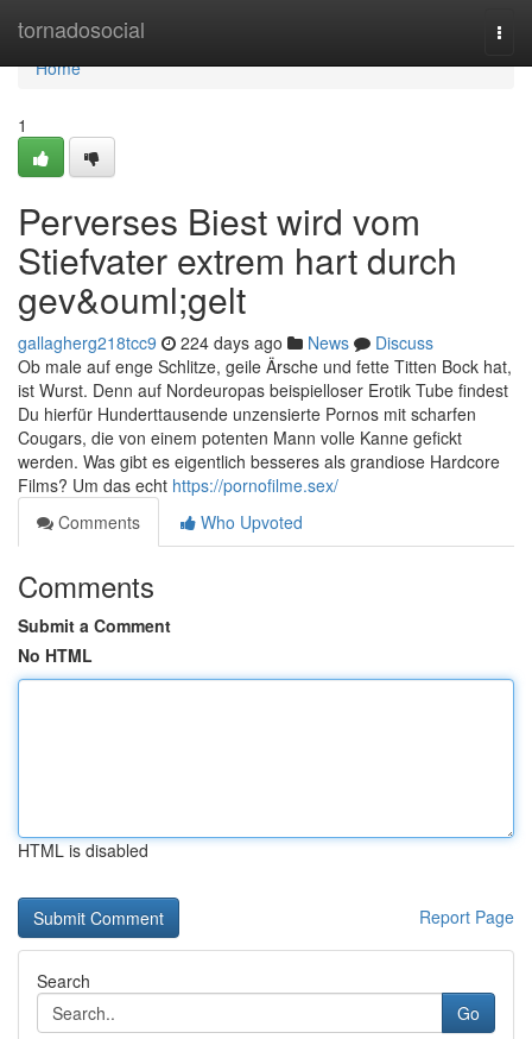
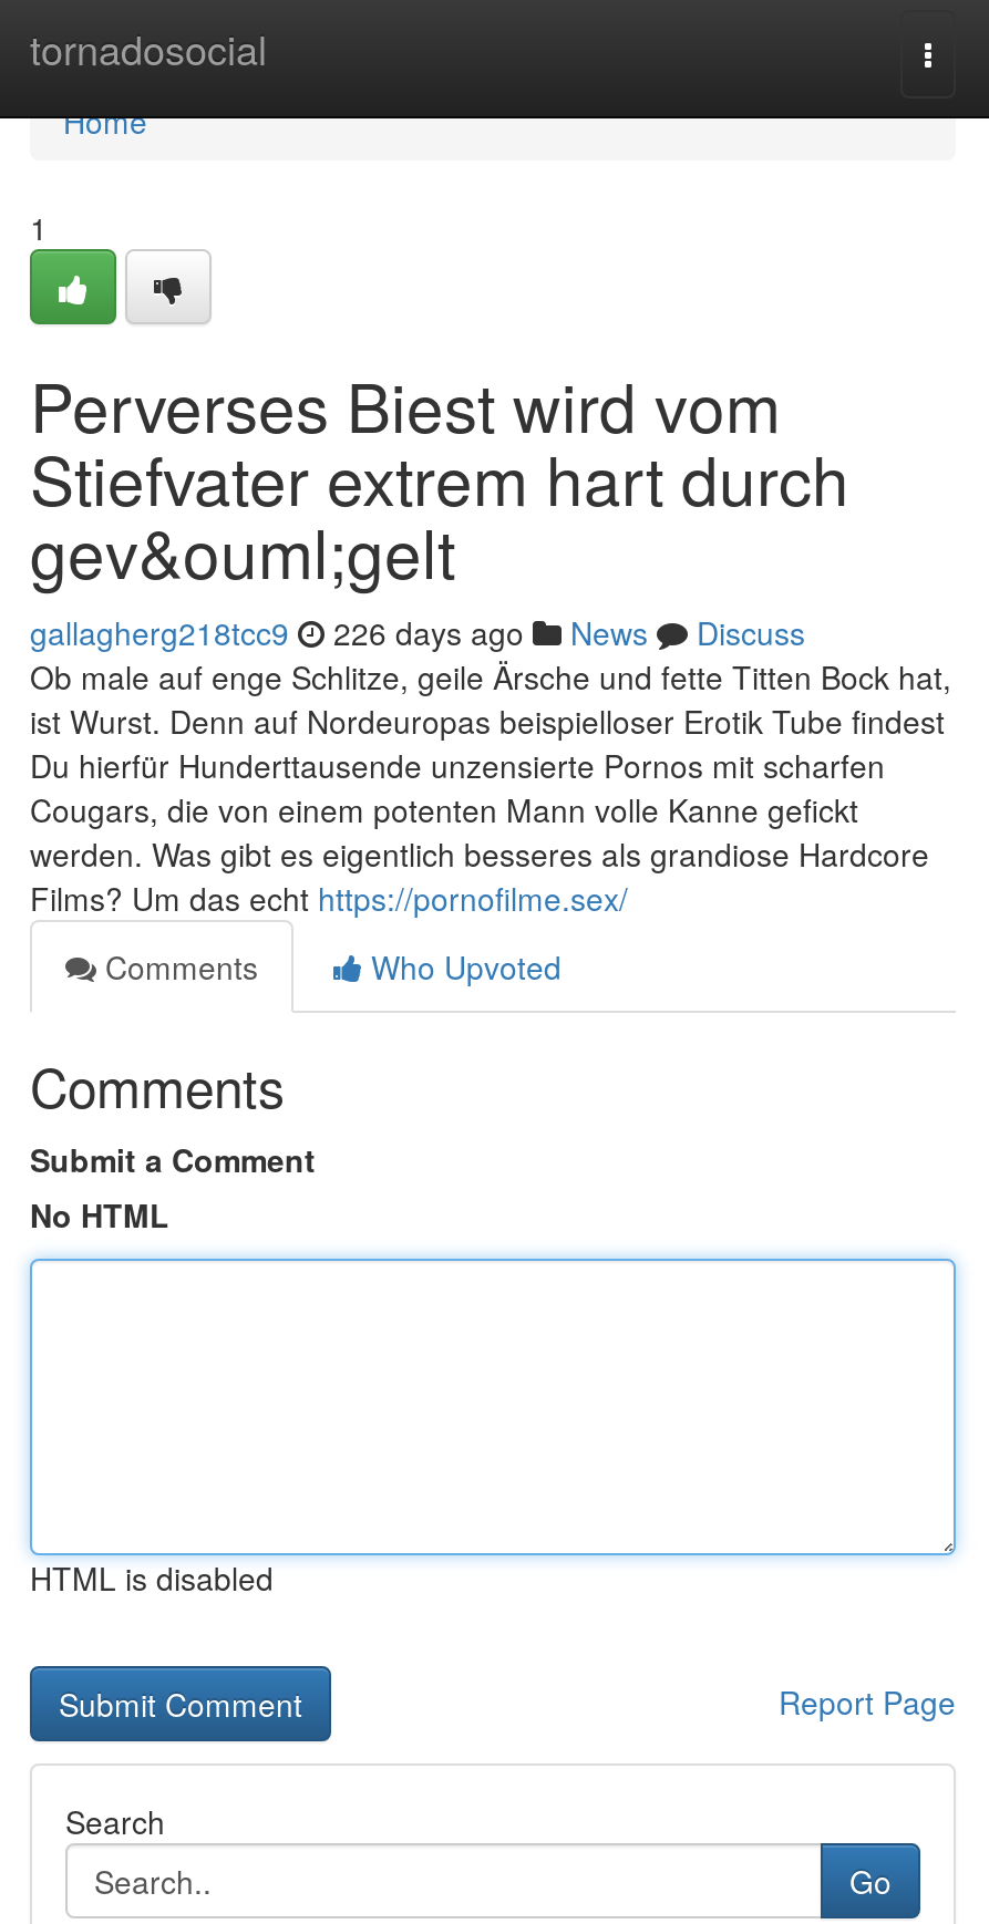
- gallagherg218tcc9 224 days ago News Discuss
+ gallagherg218tcc9 226 days ago News Discuss
